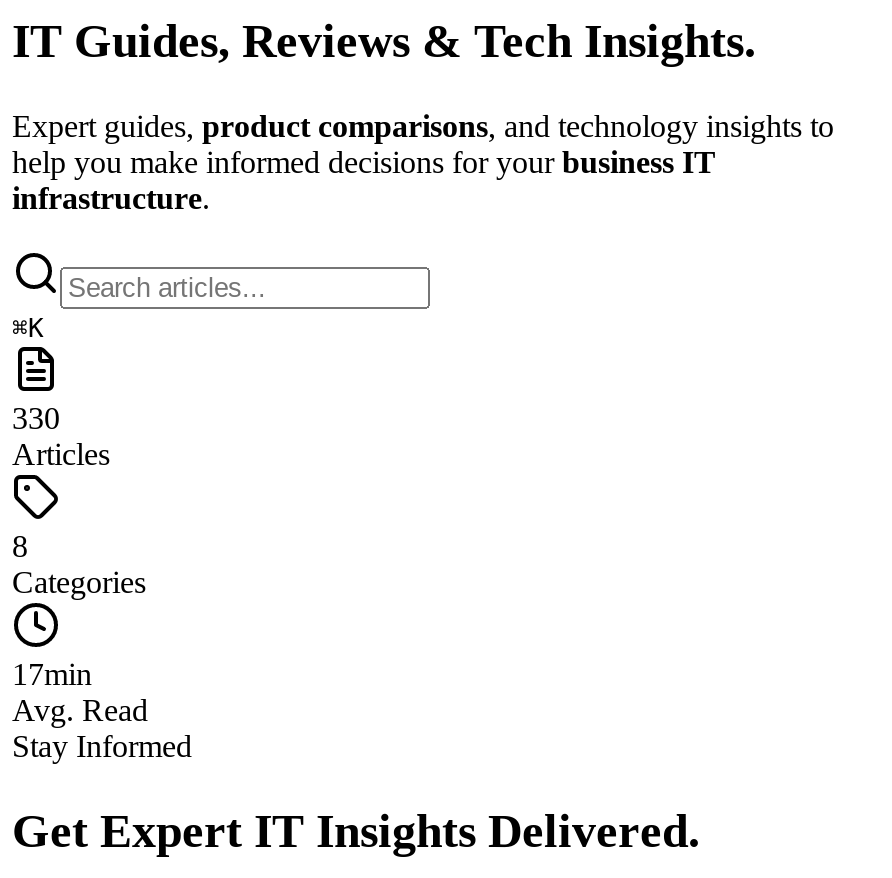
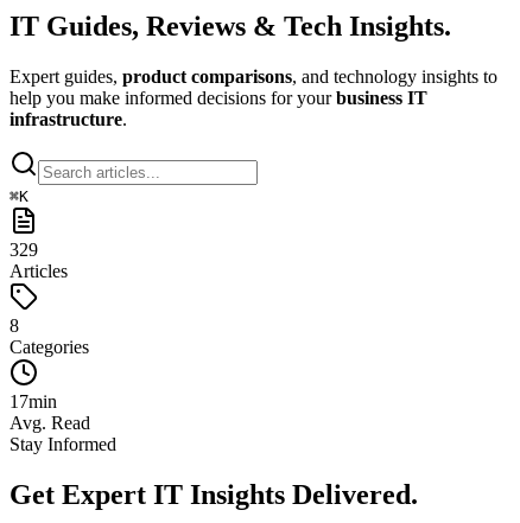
- 330
+ 329
